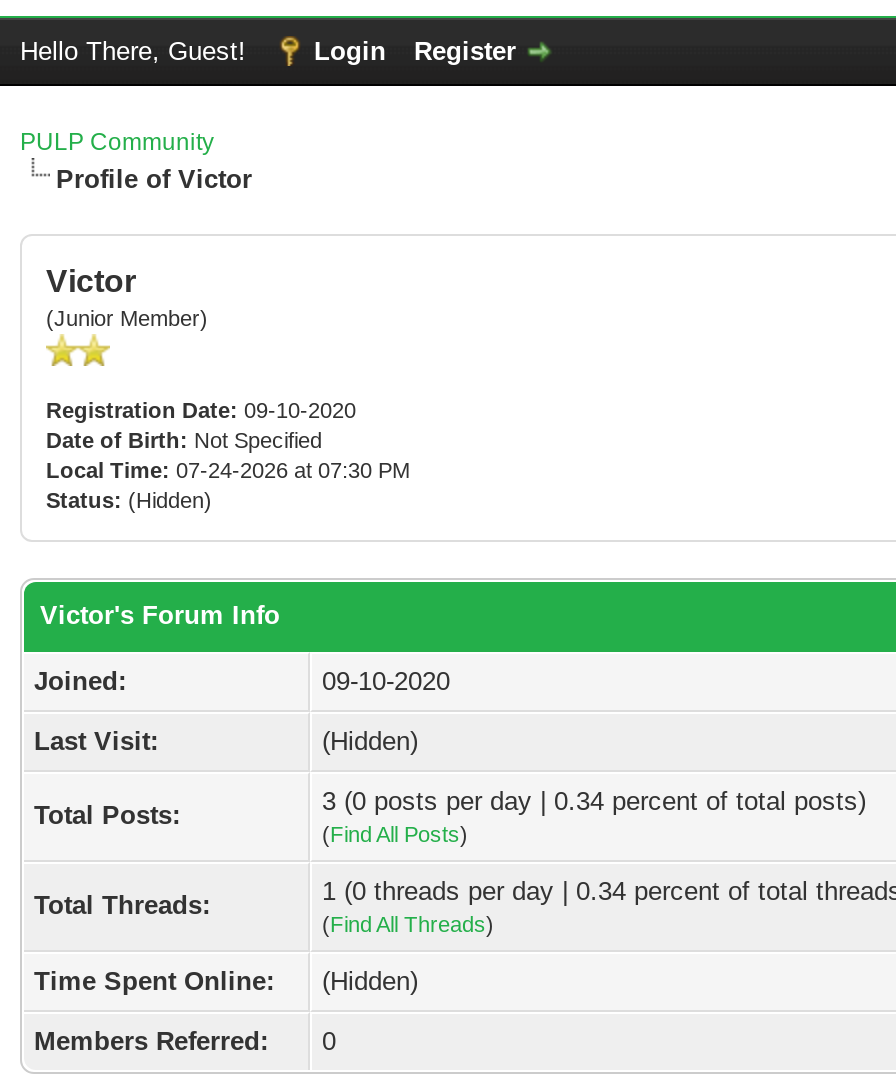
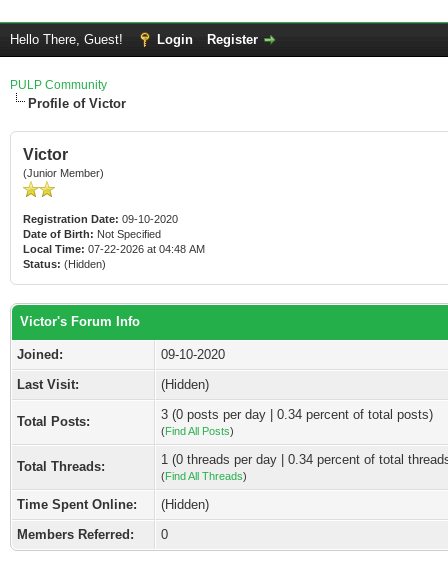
- Local Time: 07-24-2026 at 07:30 PM
+ Local Time: 07-22-2026 at 04:48 AM
